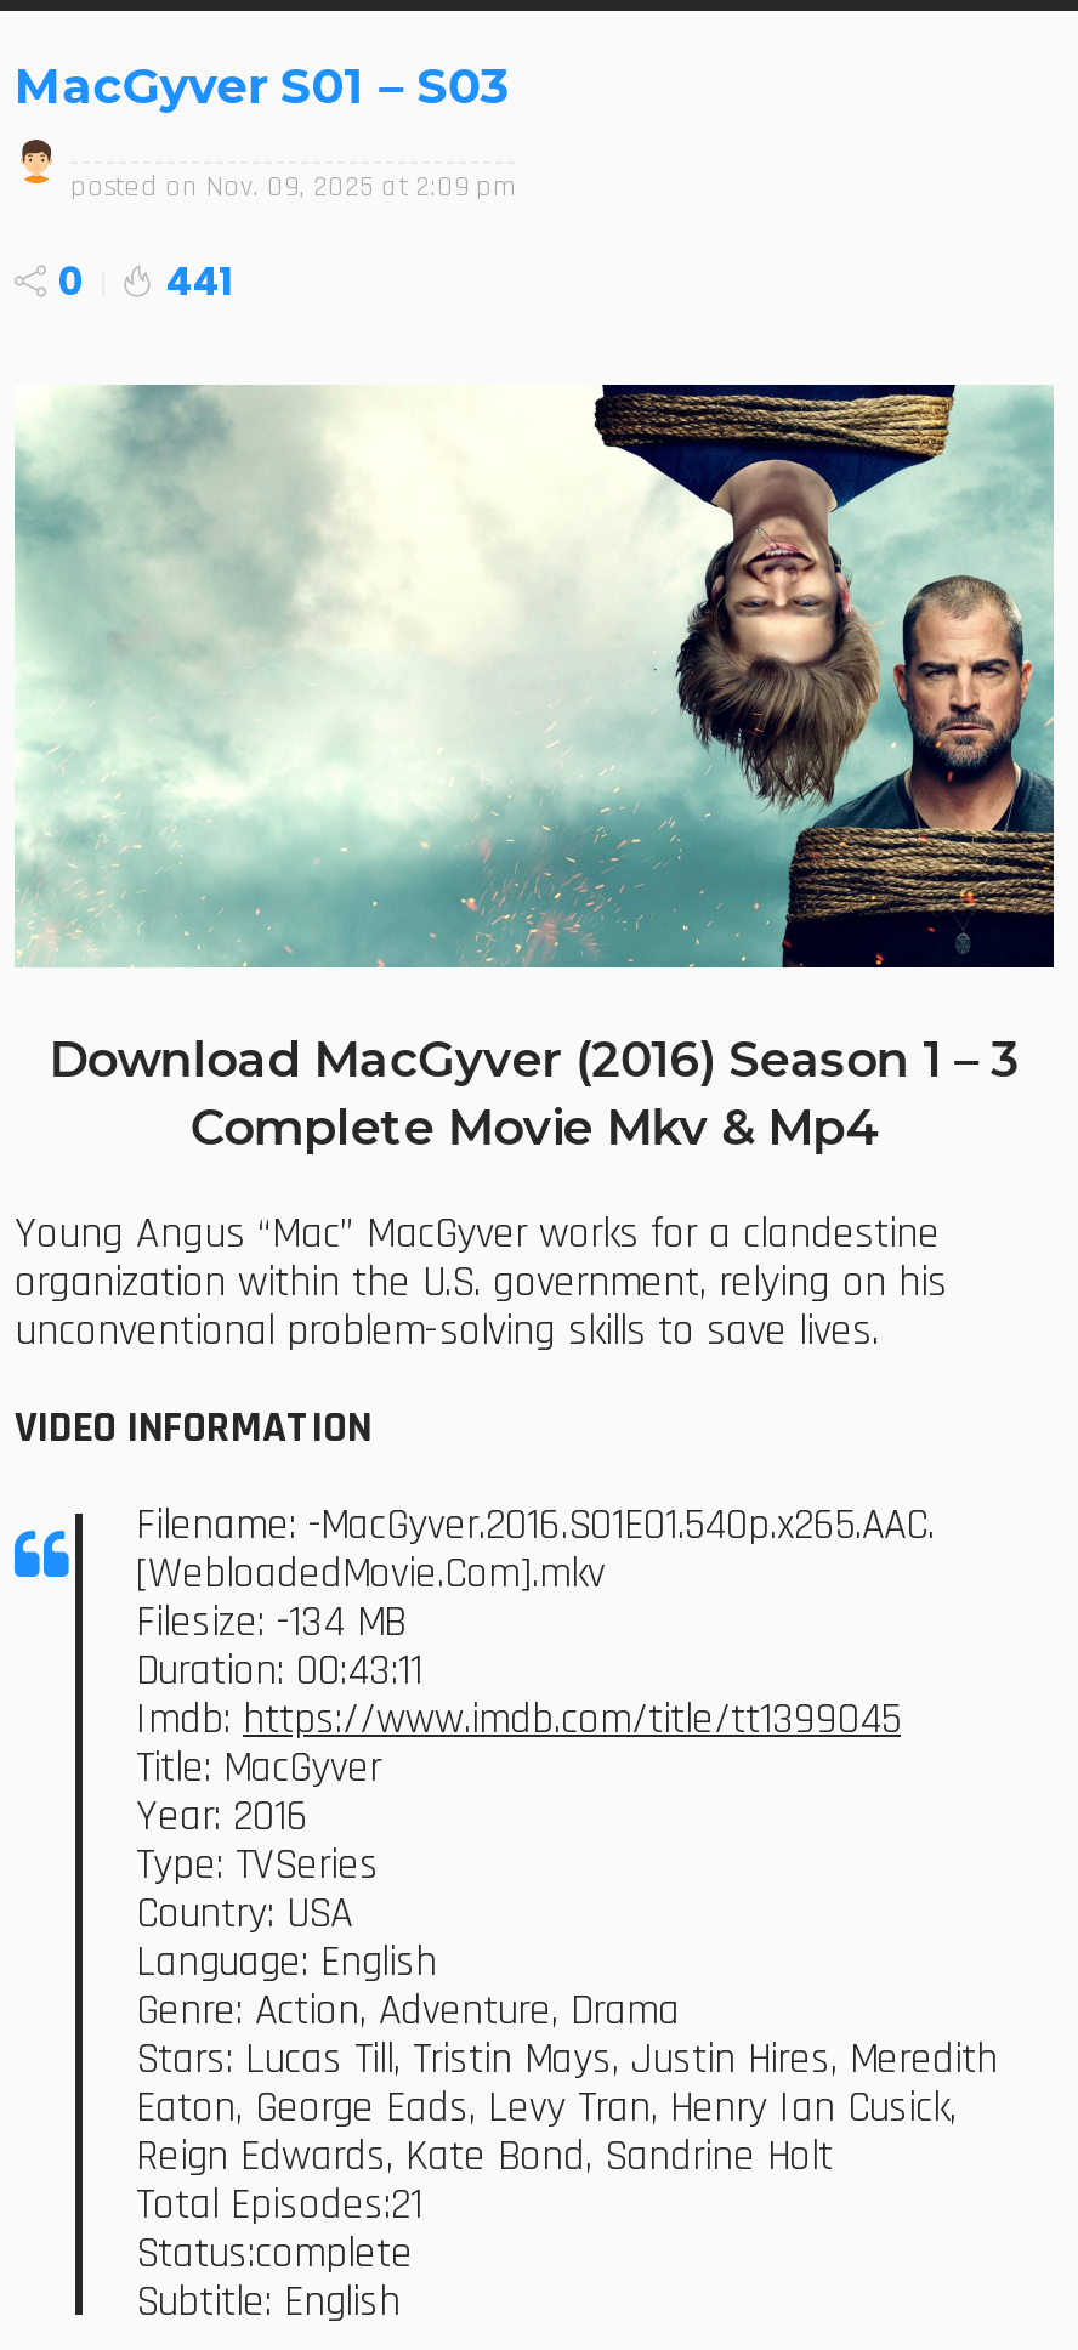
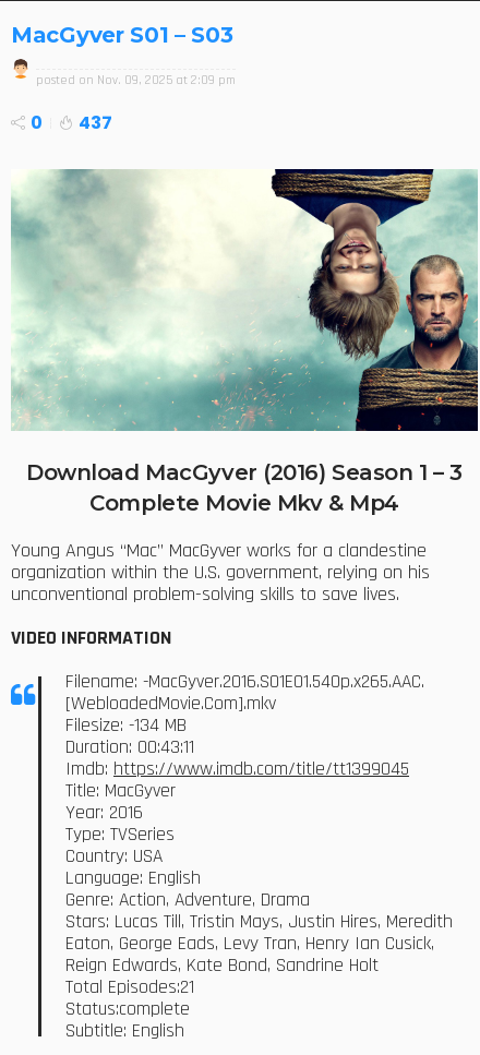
- 0 441
+ 0 437
